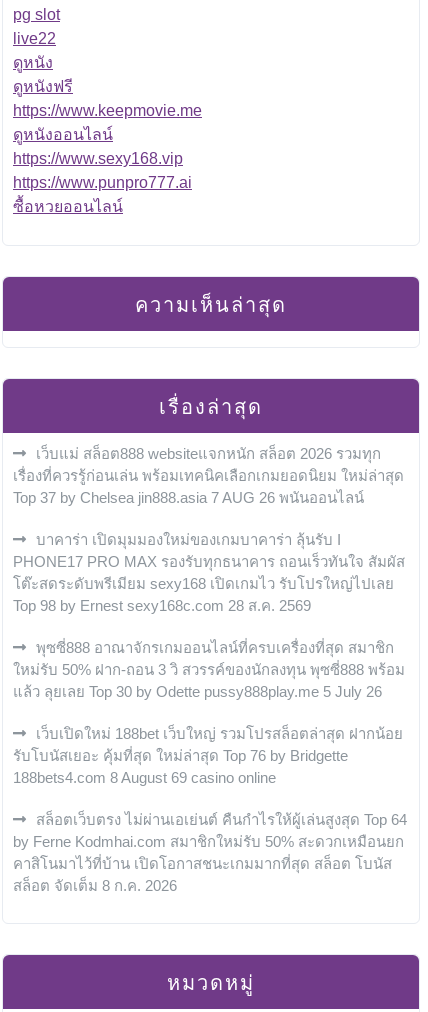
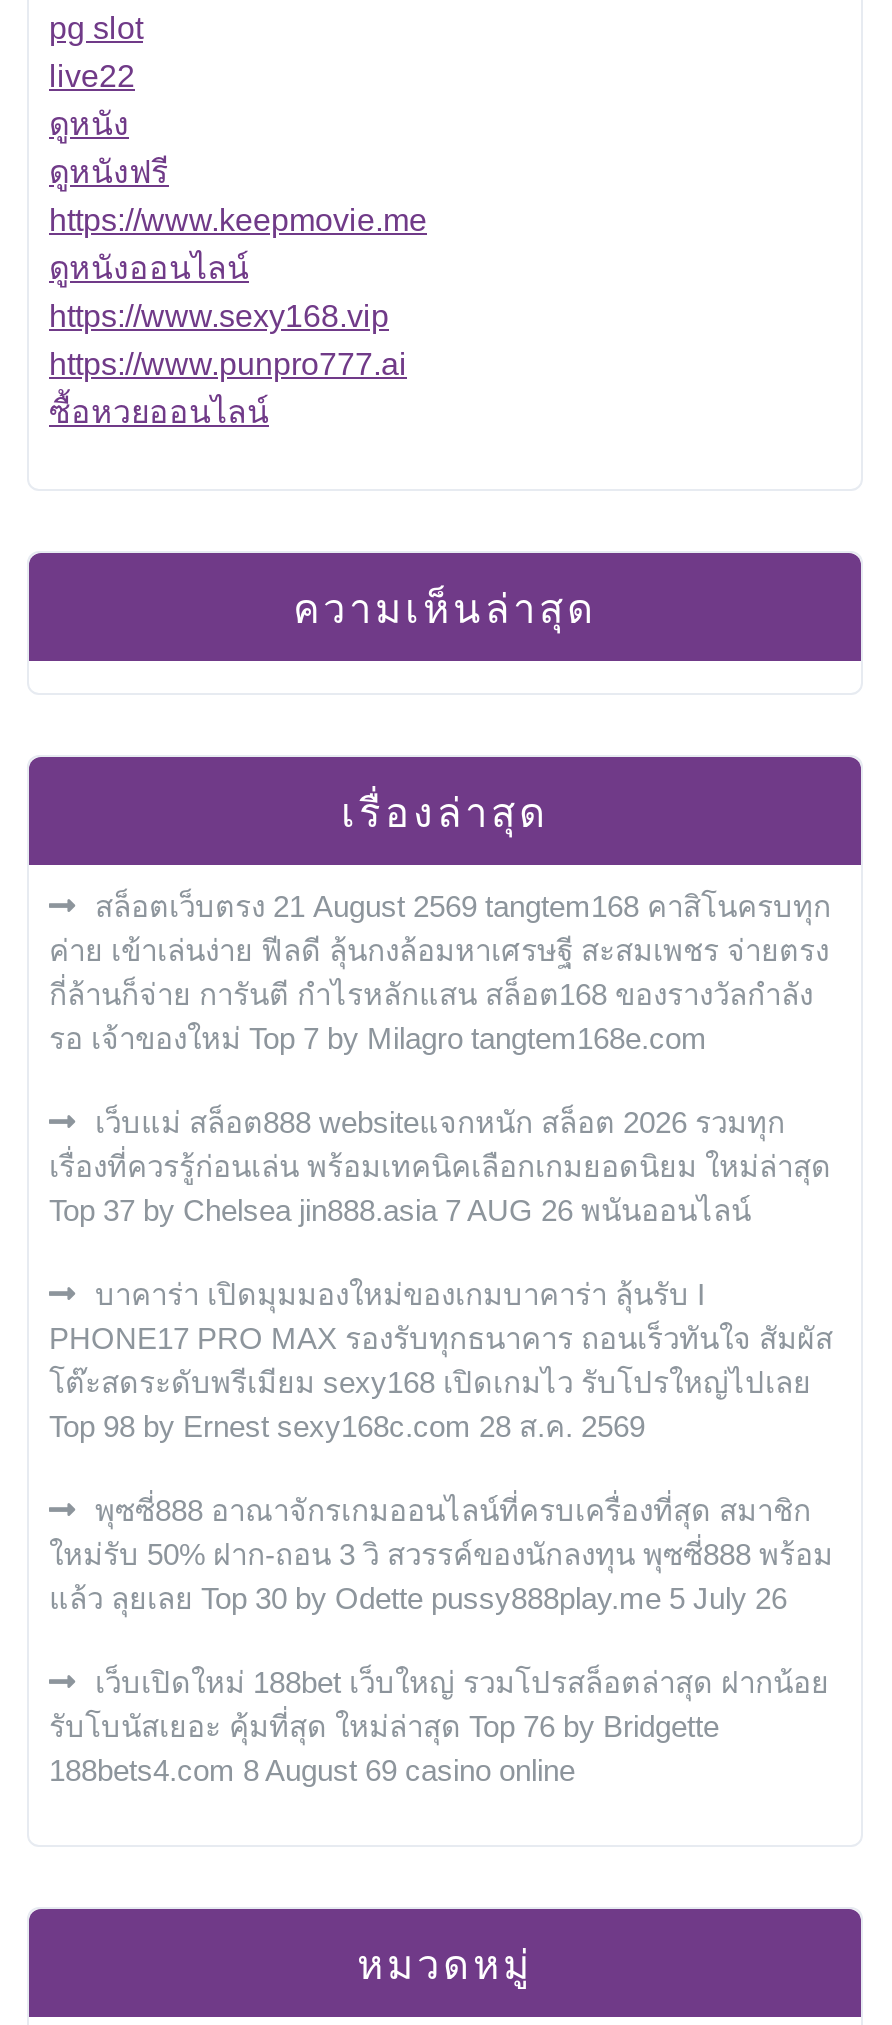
+ สล็อตเว็บตรง 21 August 2569 tangtem168 คาสิโนครบทุก
+ ค่าย เข้าเล่นง่าย ฟีลดี ลุ้นกงล้อมหาเศรษฐี สะสมเพชร จ่ายตรง
+ กี่ล้านก็จ่าย การันตี กำไรหลักแสน สล็อต168 ของรางวัลกำลัง
+ รอ เจ้าของใหม่ Top 7 by Milagro tangtem168e.com

moved down: เรื่องที่ควรรู้ก่อนเล่น พร้อมเทคนิคเลือกเกมยอดนิยม ใหม่ล่าสุด | Top 37 by Chelsea jin888.asia 7 AUG 26 พนันออนไลน์ | บาคาร่า เปิดมุมมองใหม่ของเกมบาคาร่า ลุ้นรับ I | ... | รับโบนัสเยอะ คุ้มที่สุด ใหม่ล่าสุด Top 76 by Bridgette | 188bets4.com 8 August 69 casino online

- สล็อตเว็บตรง ไม่ผ่านเอเย่นต์ คืนกำไรให้ผู้เล่นสูงสุด Top 64
- by Ferne Kodmhai.com สมาชิกใหม่รับ 50% สะดวกเหมือนยก
- คาสิโนมาไว้ที่บ้าน เปิดโอกาสชนะเกมมากที่สุด สล็อต โบนัส
- สล็อต จัดเต็ม 8 ก.ค. 2026
